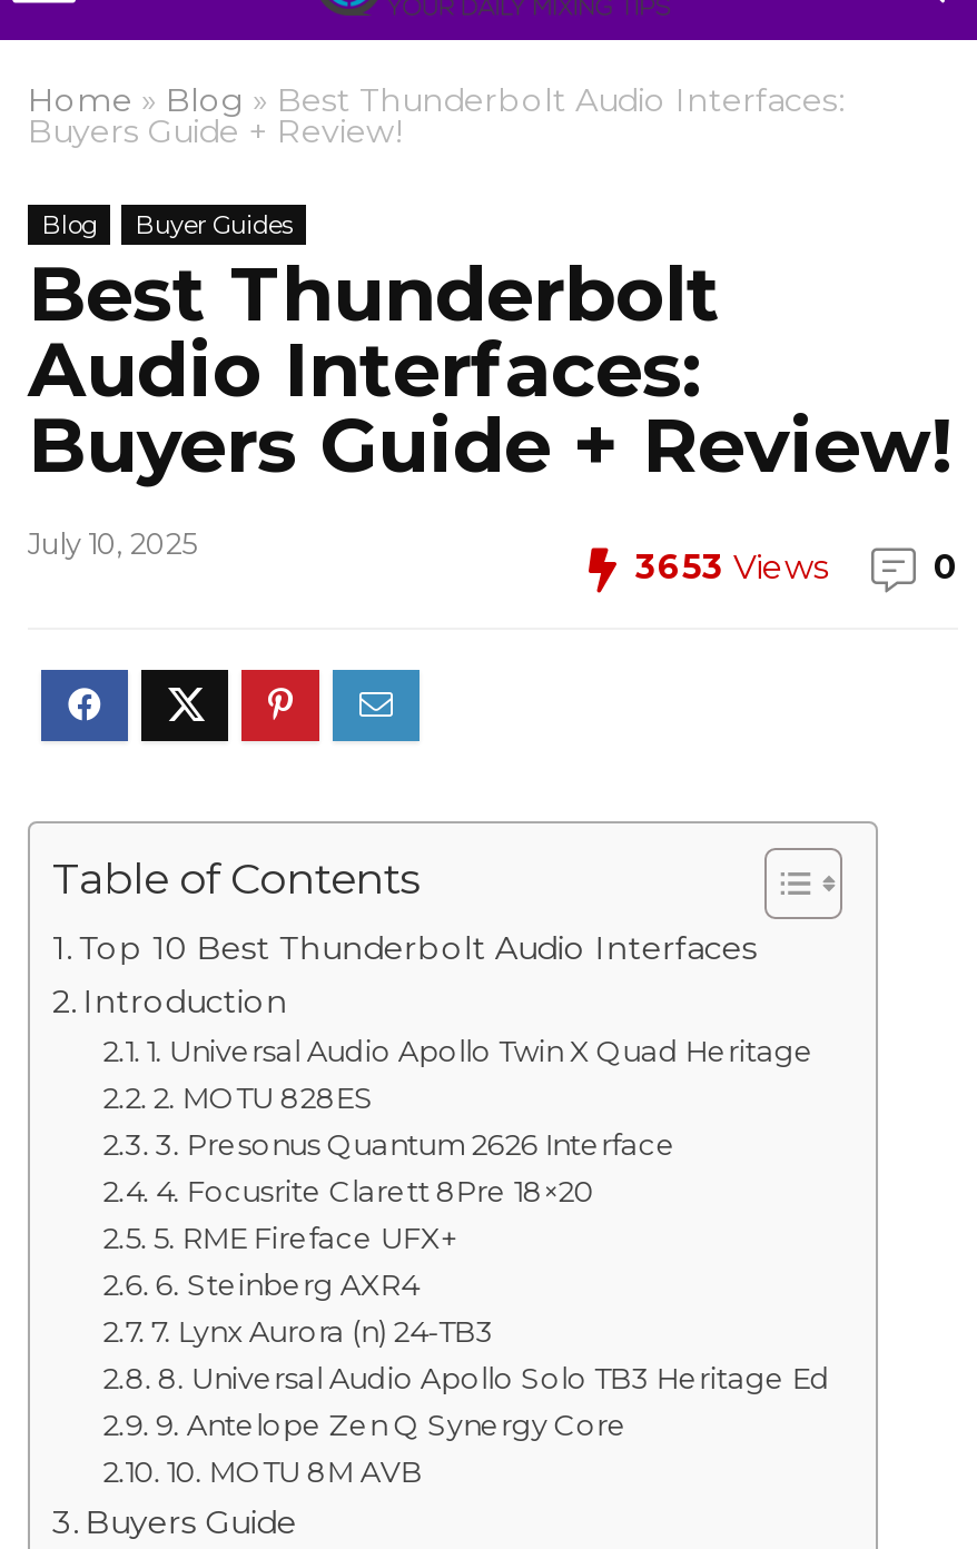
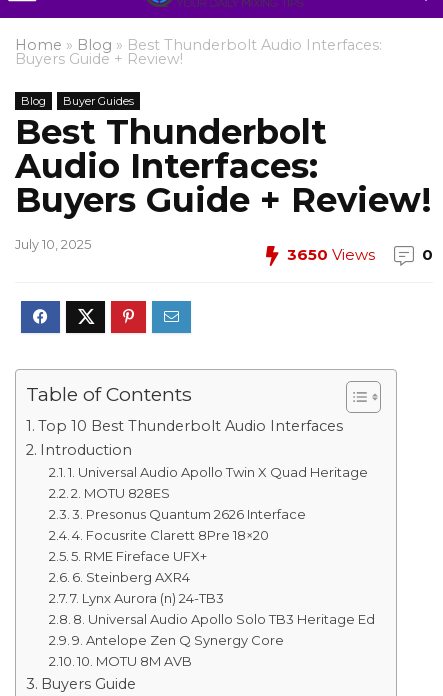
- 3653 Views
+ 3650 Views
